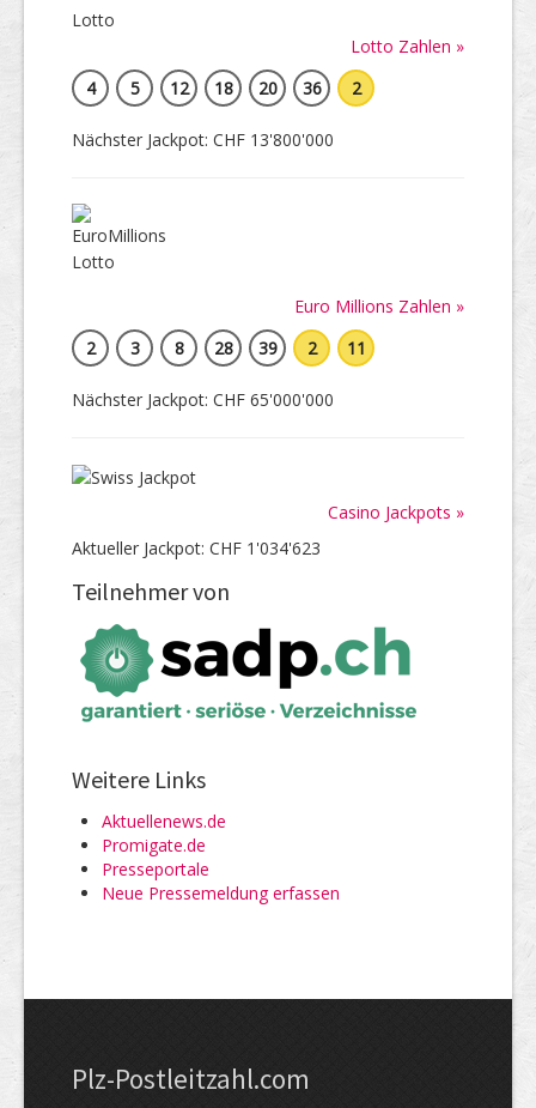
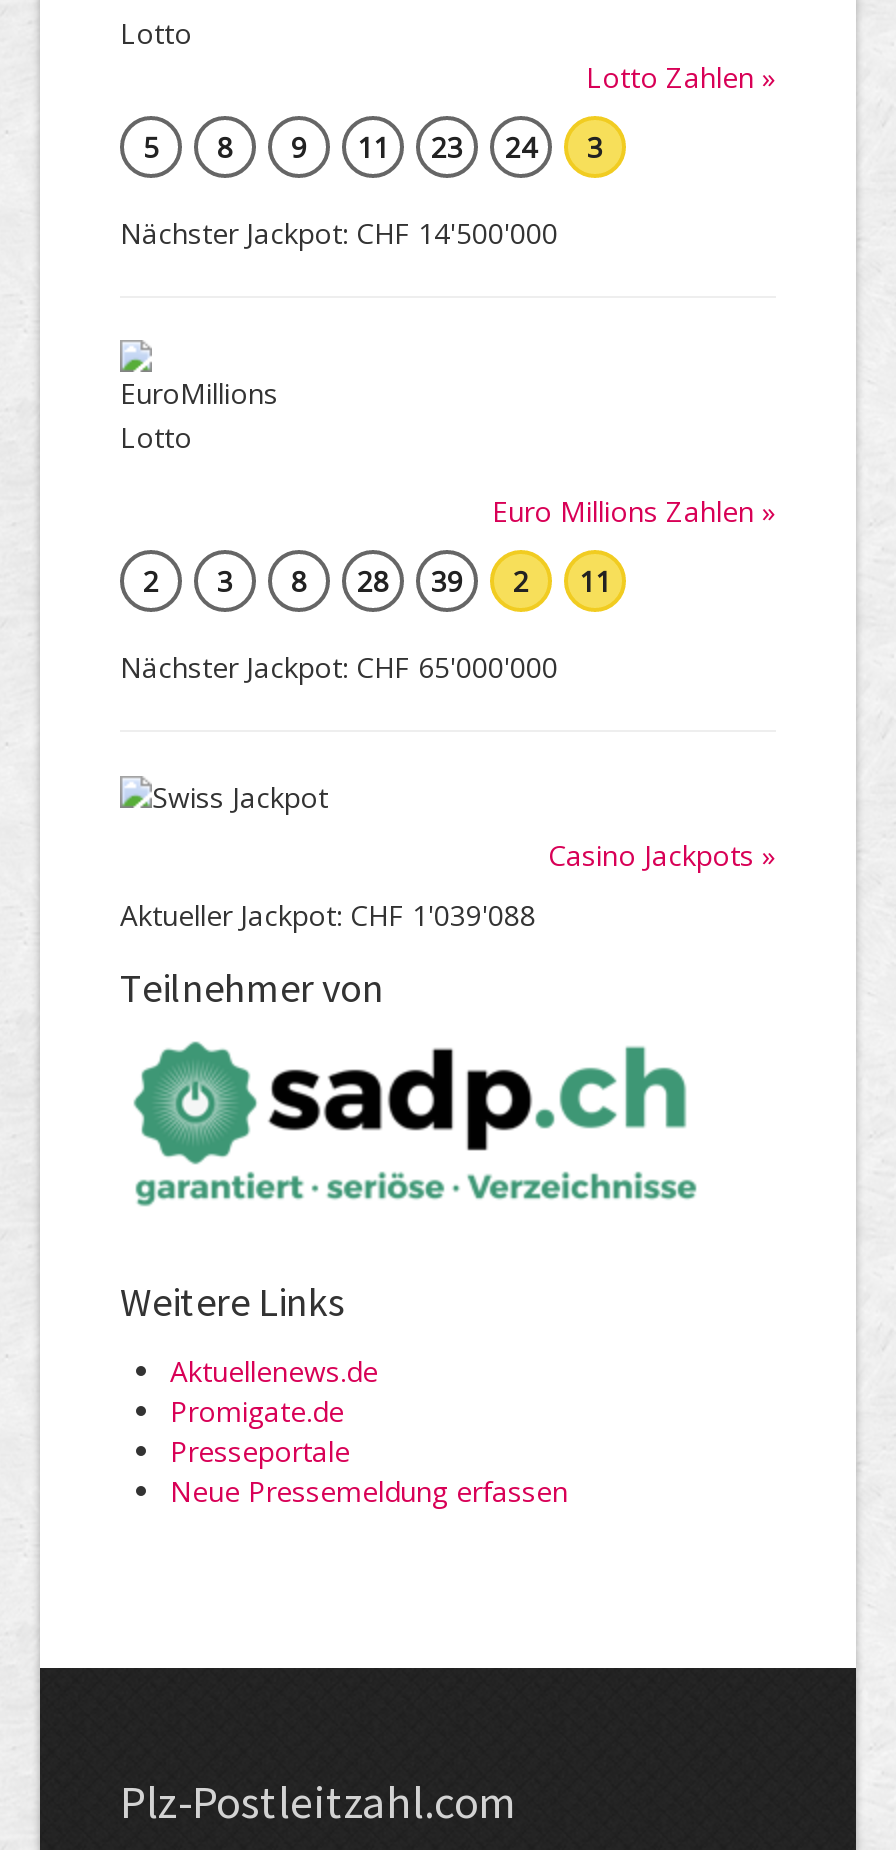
- 4

- 12
- 18
- 20
- 36
- 2
+ 8
+ 9
+ 11
+ 23
+ 24
+ 3

- Nächster Jackpot: CHF 13'800'000
+ Nächster Jackpot: CHF 14'500'000

- Aktueller Jackpot: CHF 1'034'623
+ Aktueller Jackpot: CHF 1'039'088
